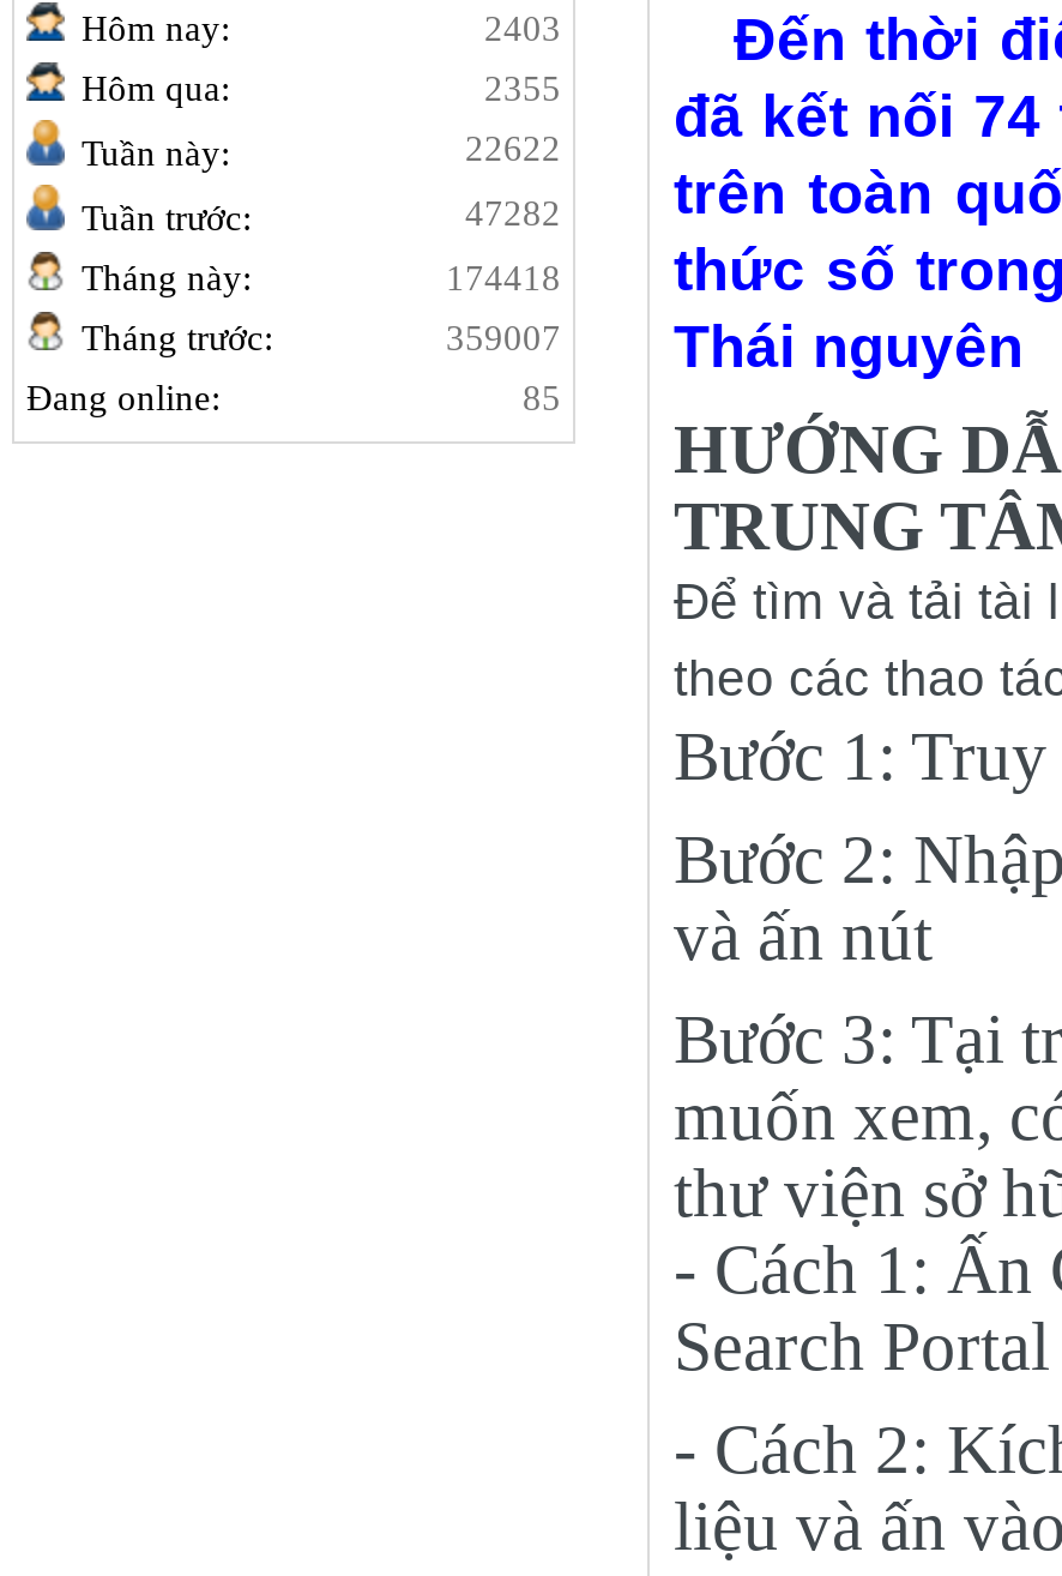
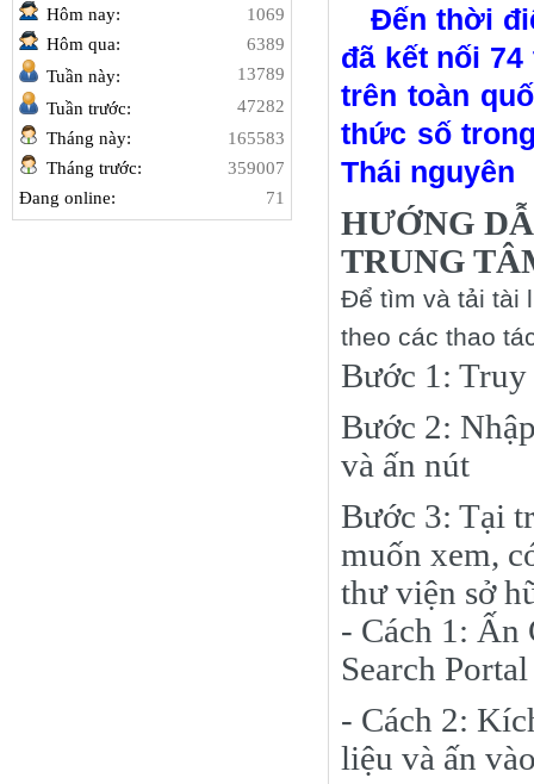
- 2403
+ 1069

- 2355
+ 6389

- 22622
+ 13789

- 174418
+ 165583

- 85
+ 71
